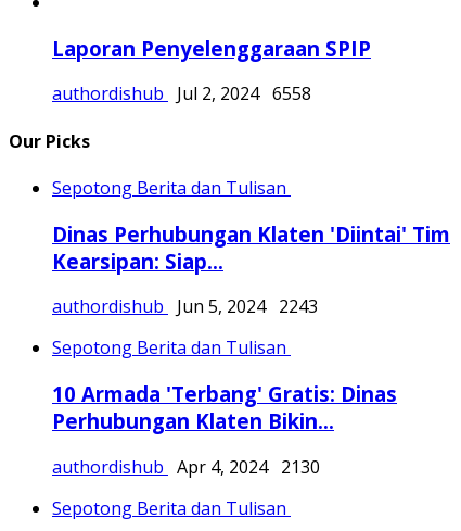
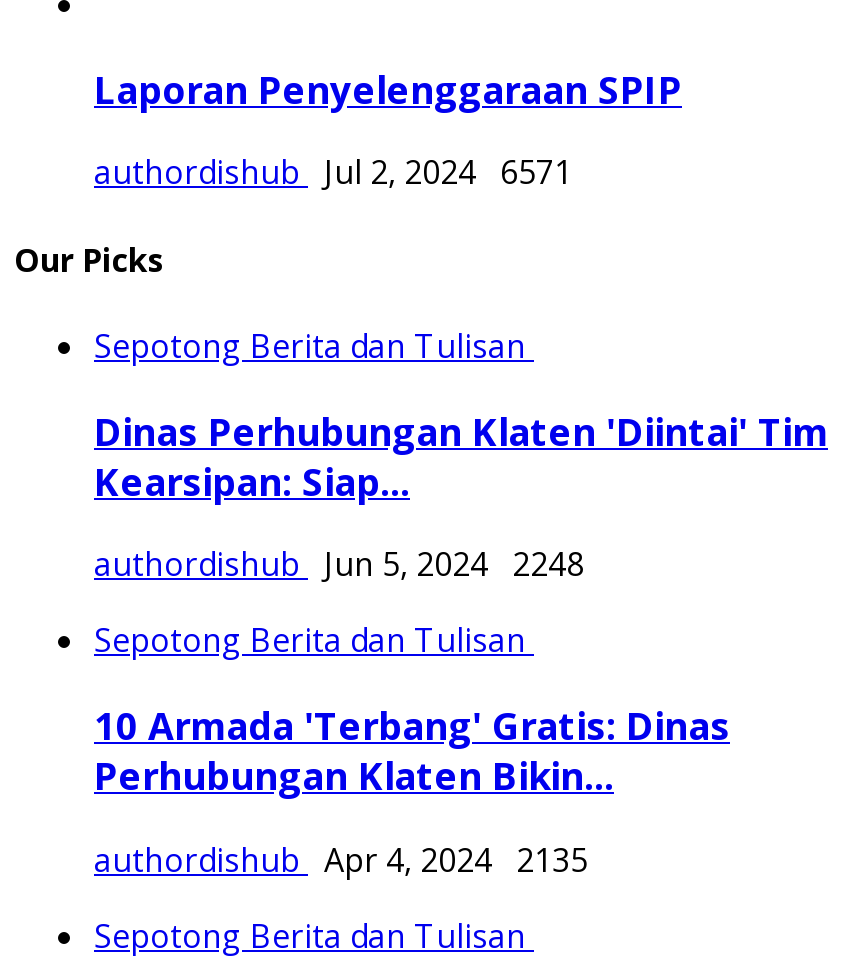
- authordishub Jul 2, 2024 6558
+ authordishub Jul 2, 2024 6571

- authordishub Jun 5, 2024 2243
+ authordishub Jun 5, 2024 2248

- authordishub Apr 4, 2024 2130
+ authordishub Apr 4, 2024 2135
